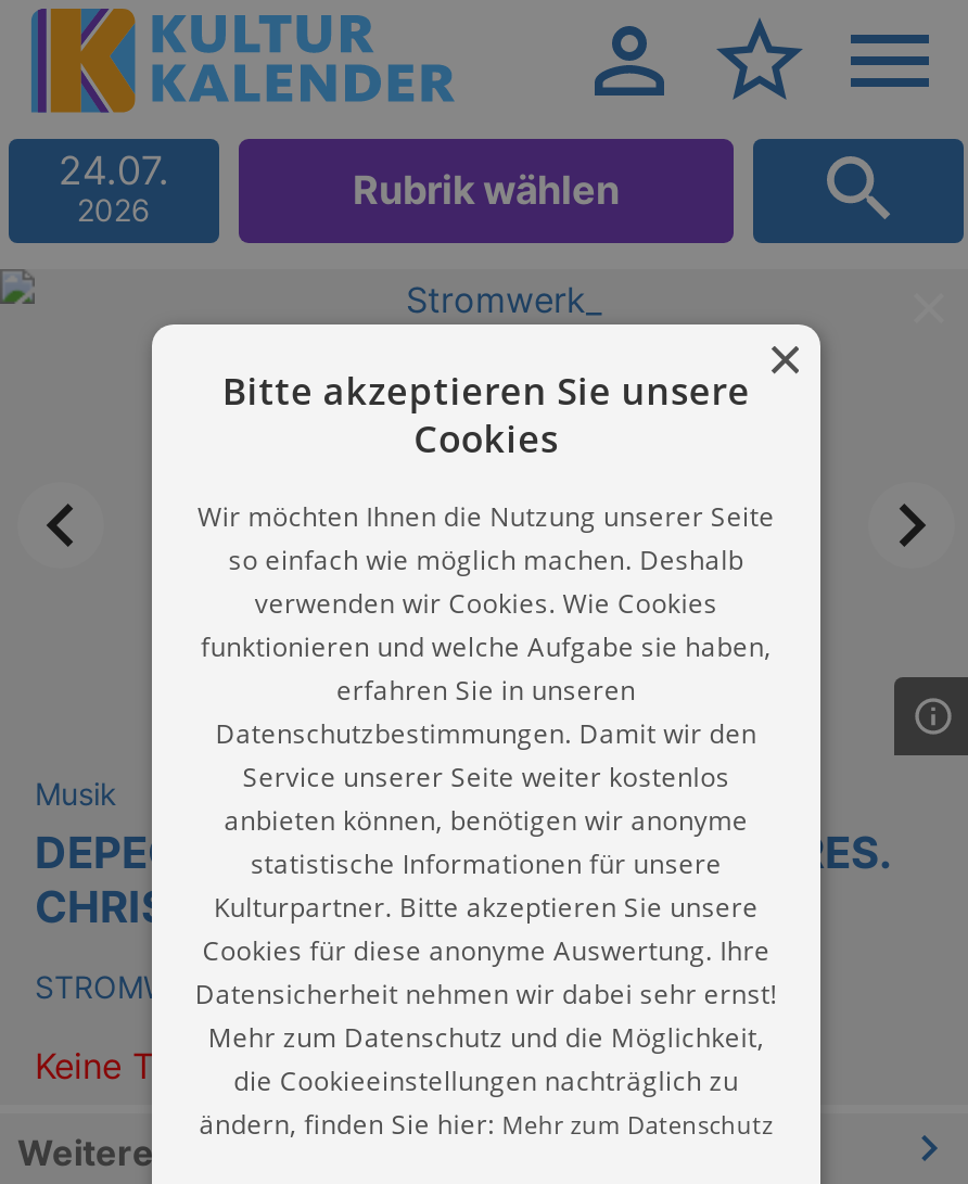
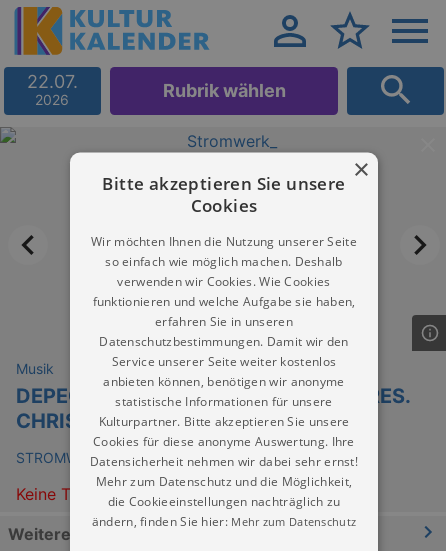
- 24.07.
+ 22.07.
